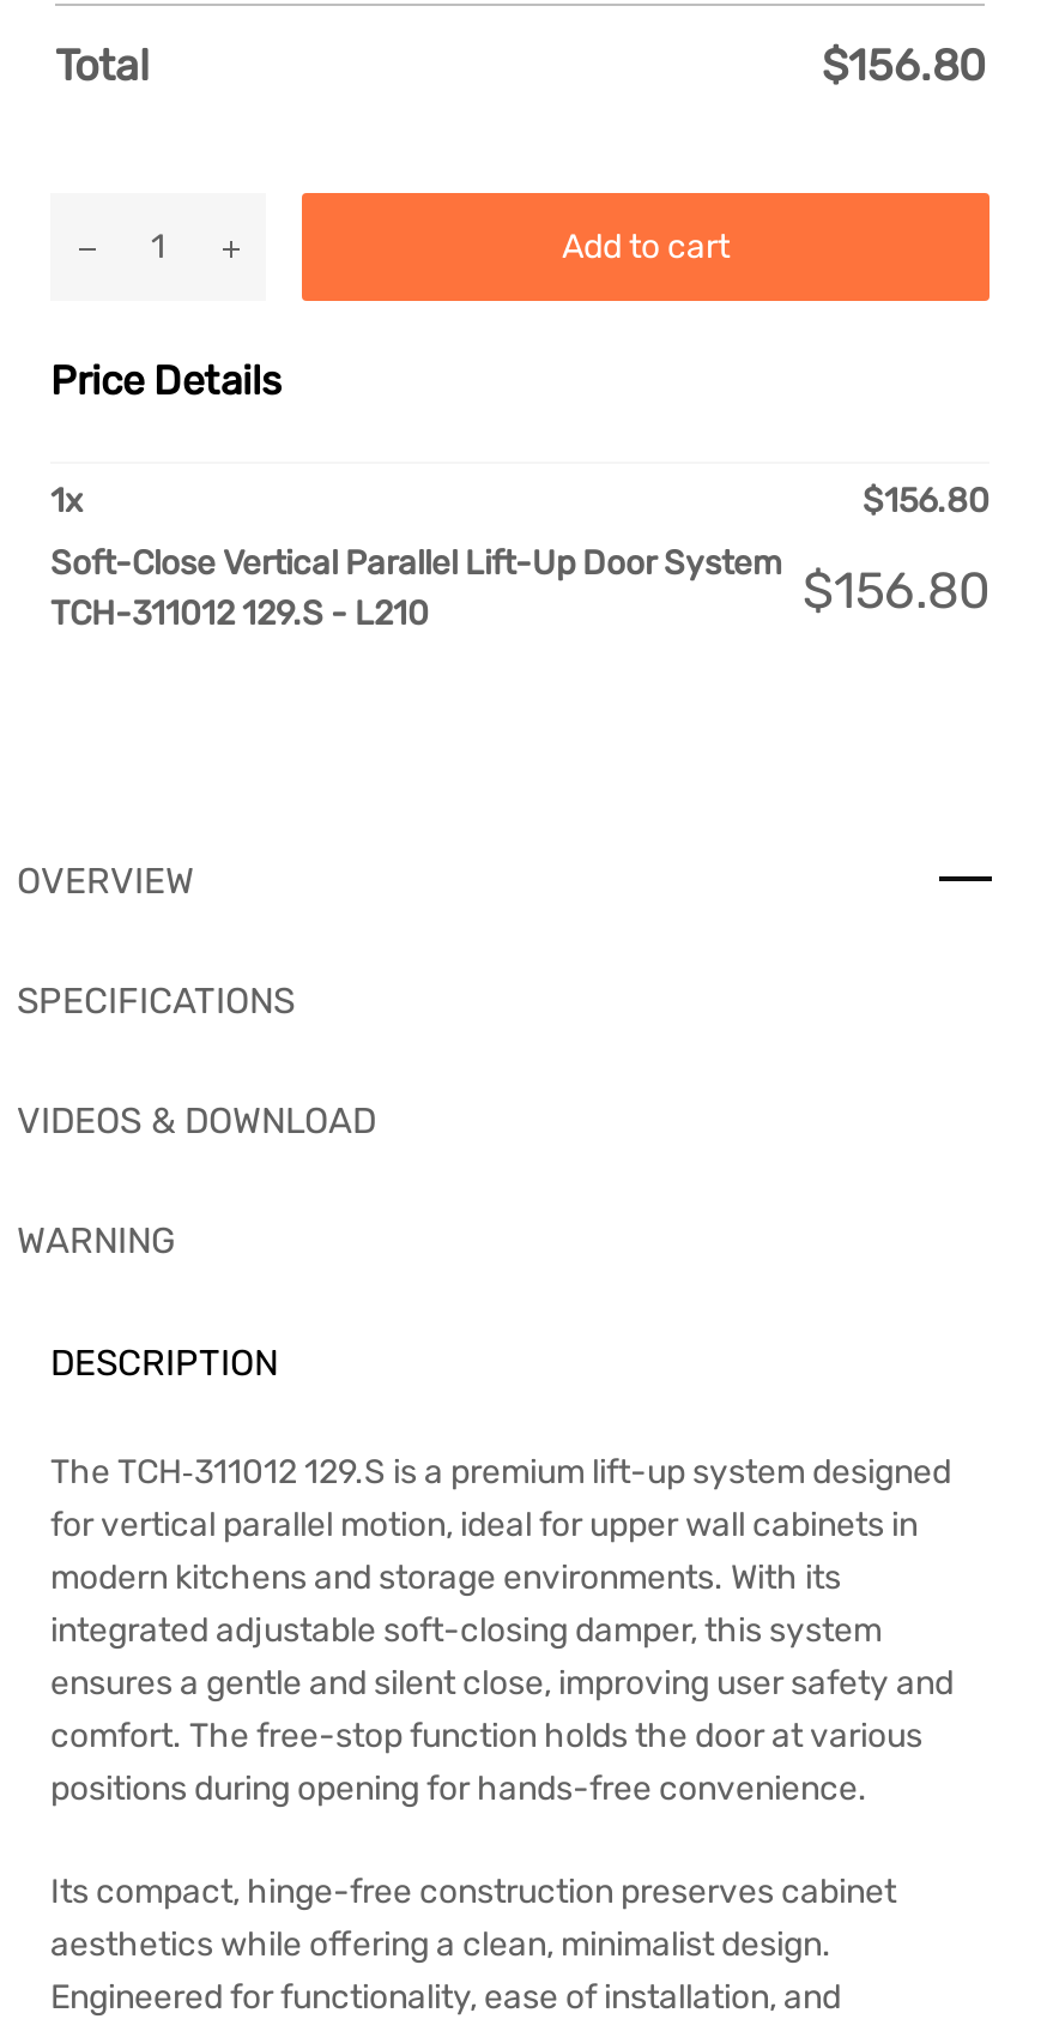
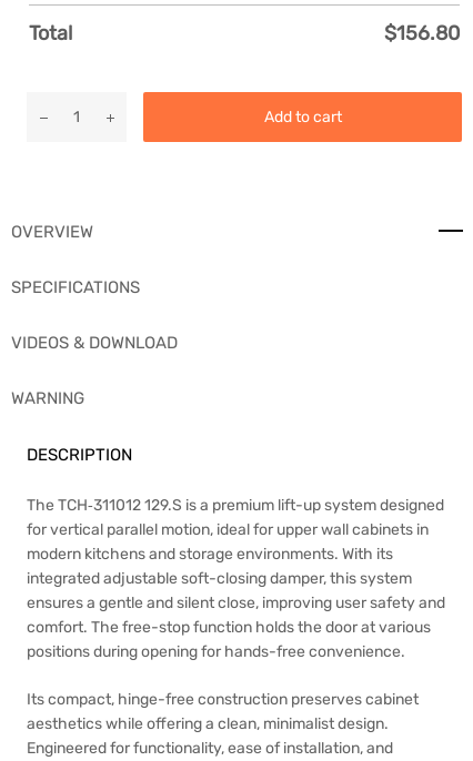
- Price Details
- 1x
- $156.80
- Soft-Close Vertical Parallel Lift-Up Door System
- TCH-311012 129.S - L210
- $156.80
